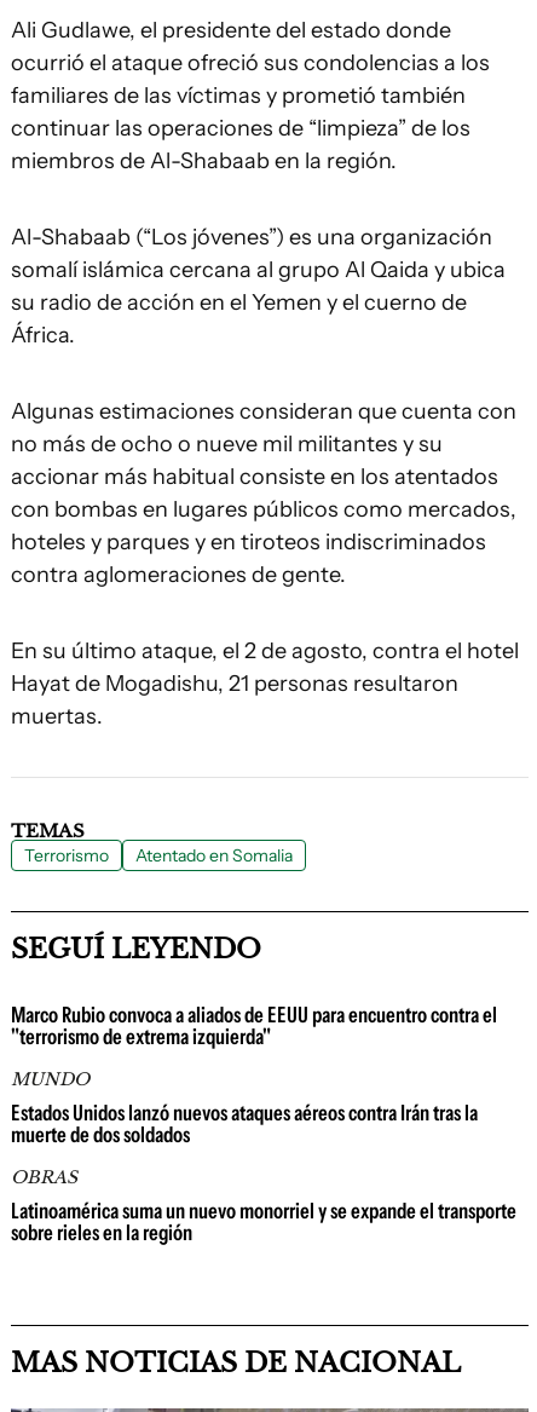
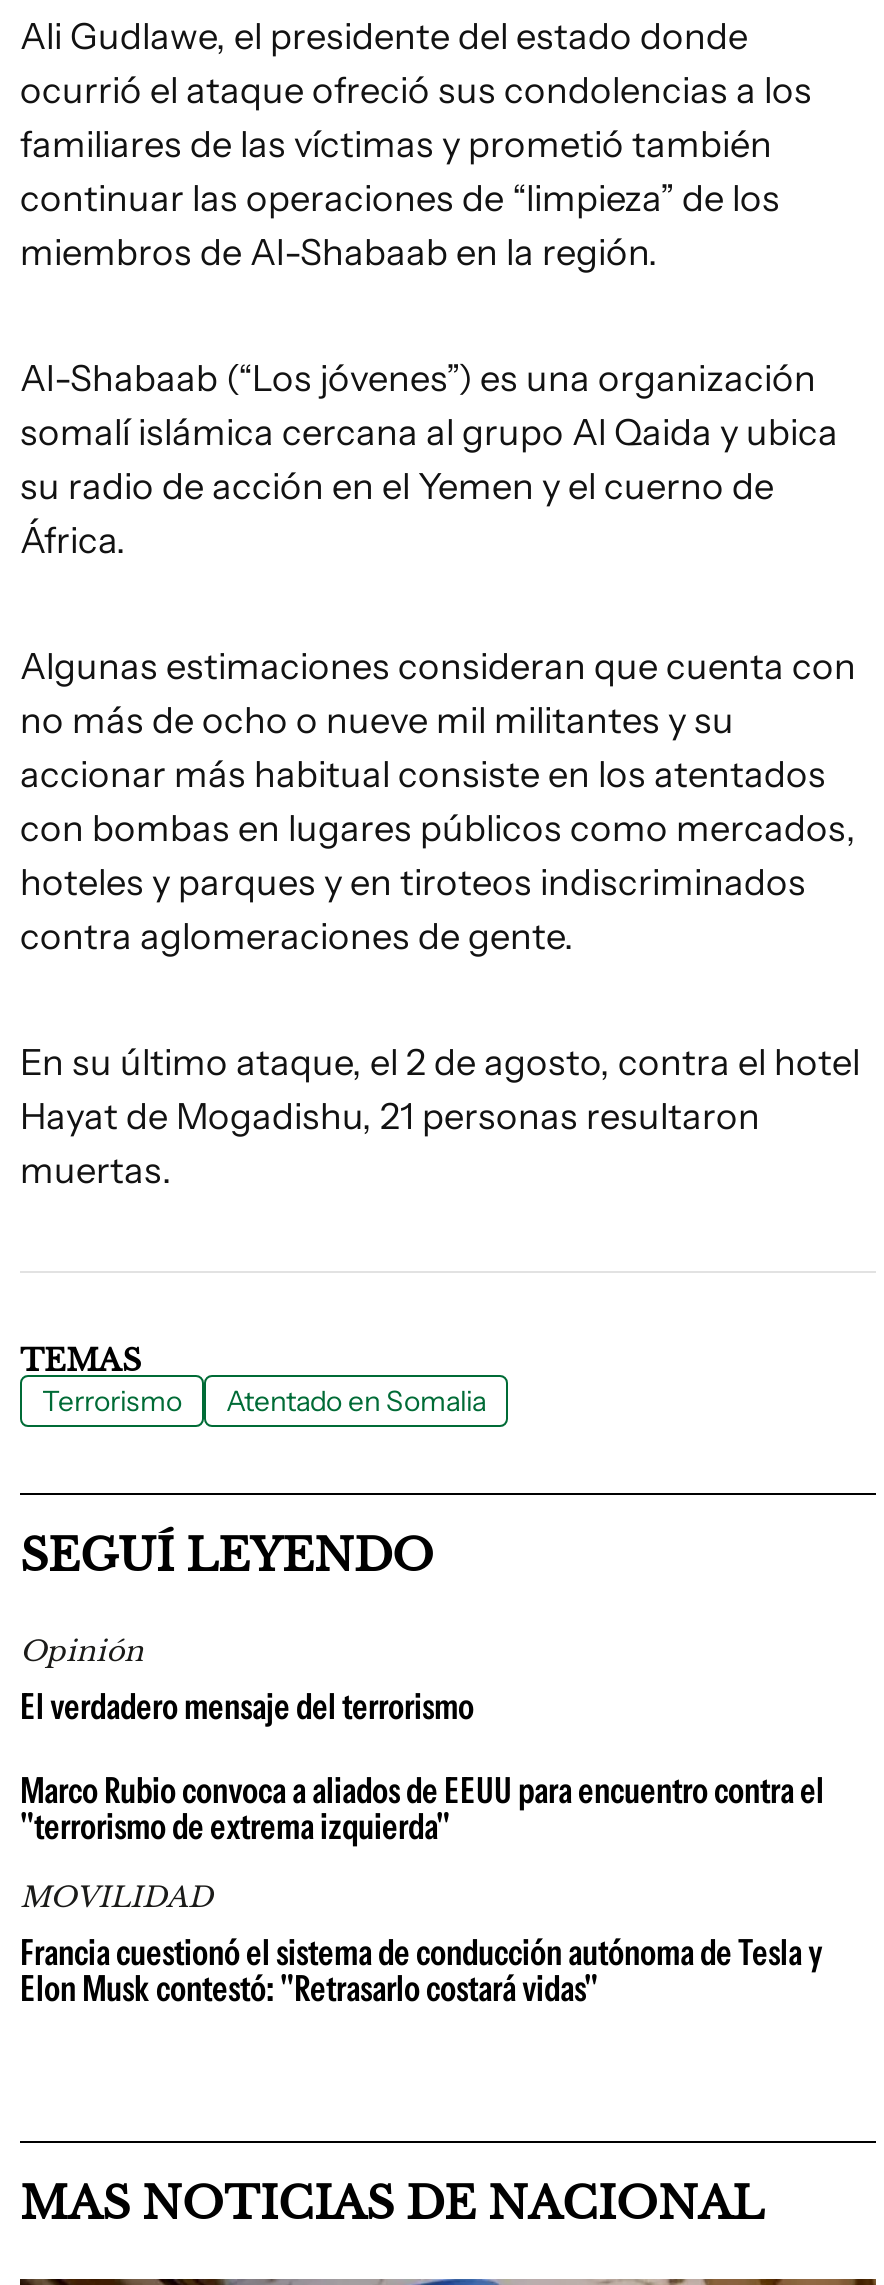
+ Opinión
+ El verdadero mensaje del terrorismo

moved down: Marco Rubio convoca a aliados de EEUU para encuentro contra el | "terrorismo de extrema izquierda"

- MUNDO
- Estados Unidos lanzó nuevos ataques aéreos contra Irán tras la
- muerte de dos soldados
- OBRAS
- Latinoamérica suma un nuevo monorriel y se expande el transporte
- sobre rieles en la región
+ MOVILIDAD
+ Francia cuestionó el sistema de conducción autónoma de Tesla y
+ Elon Musk contestó: "Retrasarlo costará vidas"
